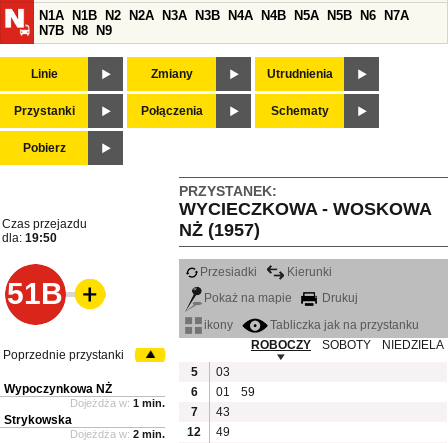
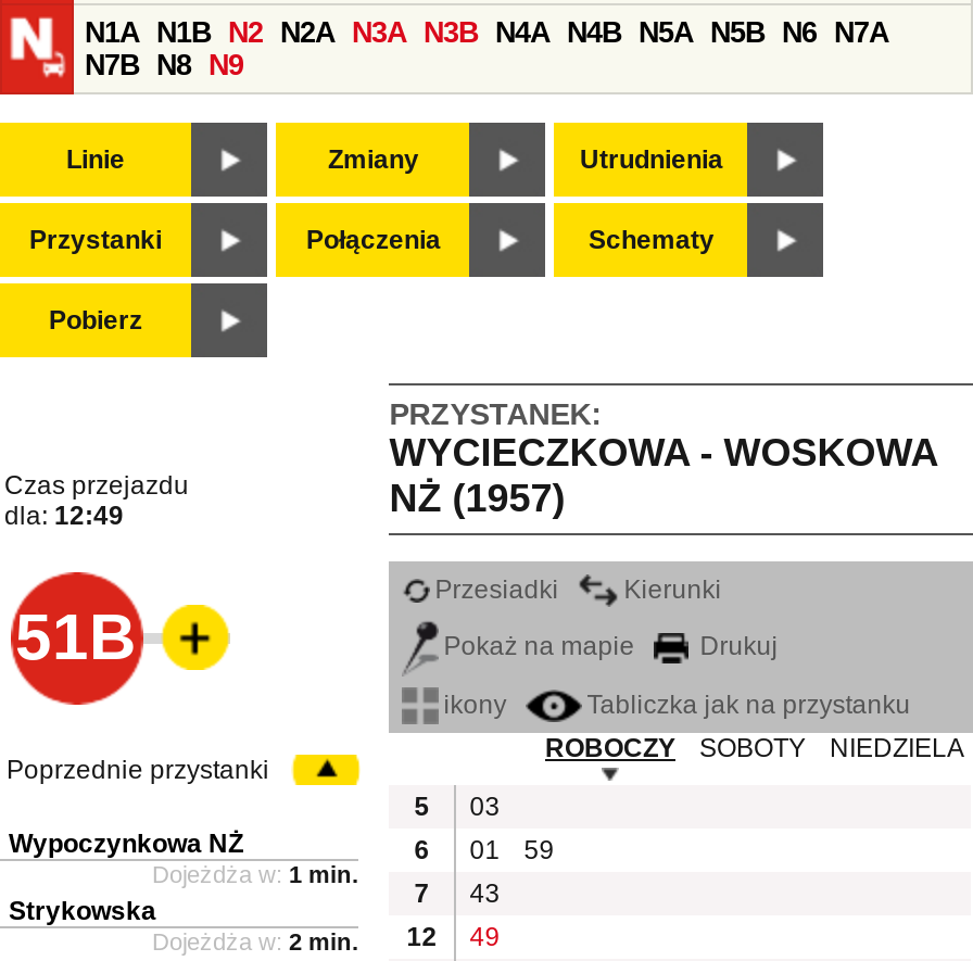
- dla: 19:50
+ dla: 12:49
